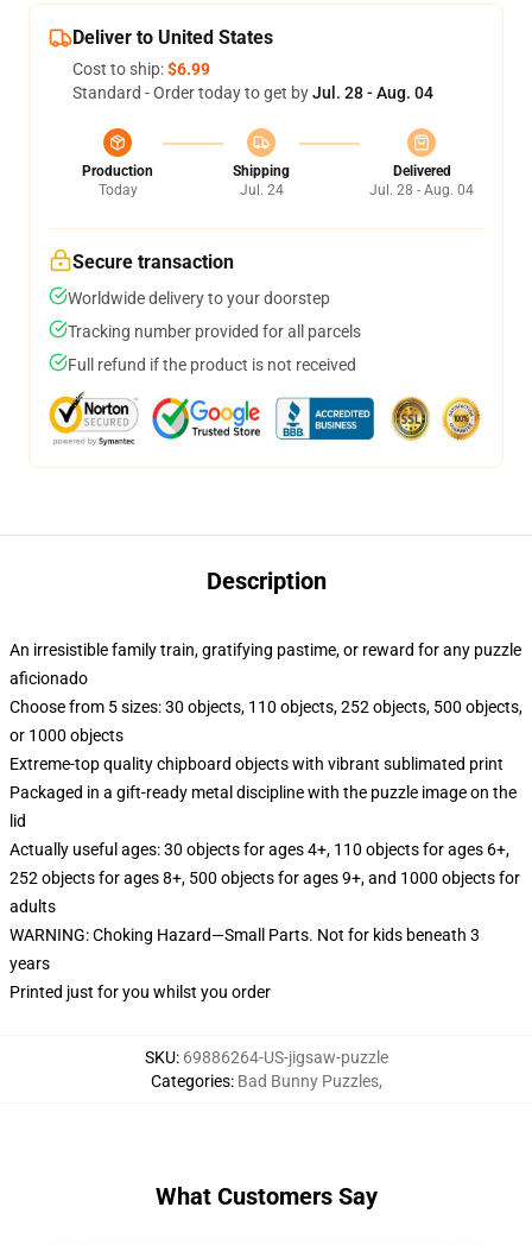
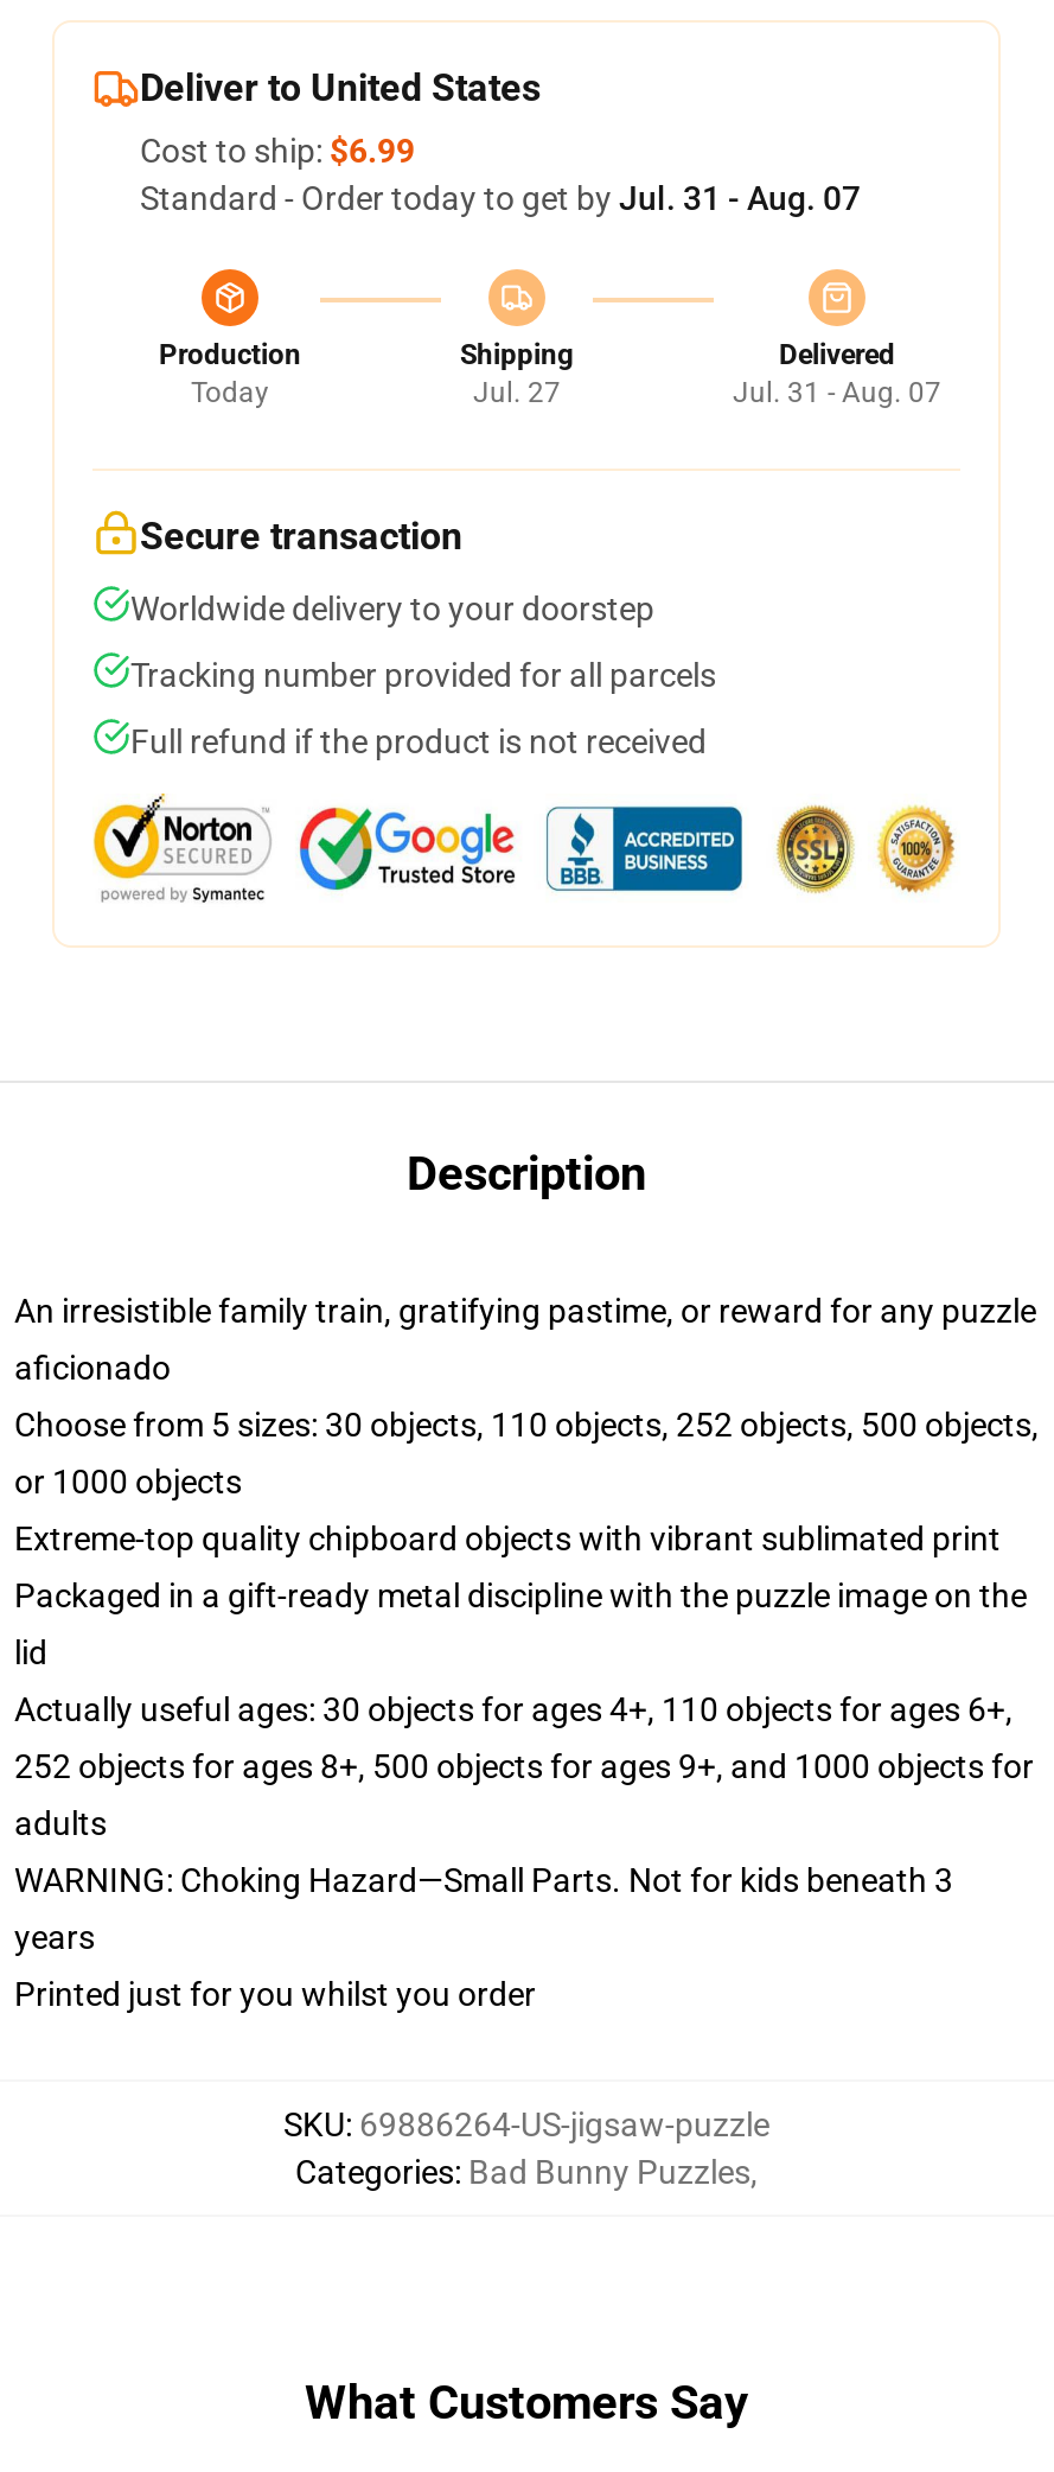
- Standard - Order today to get by Jul. 28 - Aug. 04
+ Standard - Order today to get by Jul. 31 - Aug. 07

- Jul. 24
+ Jul. 27

- Jul. 28 - Aug. 04
+ Jul. 31 - Aug. 07
